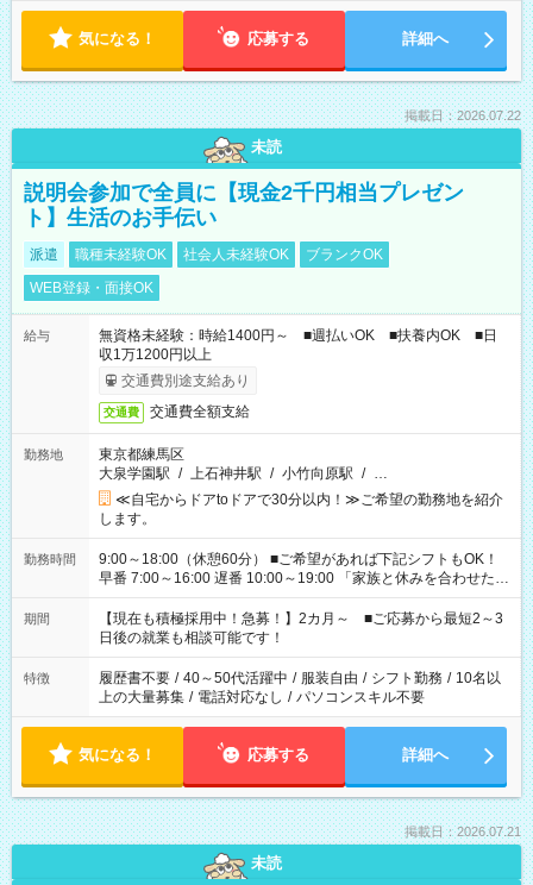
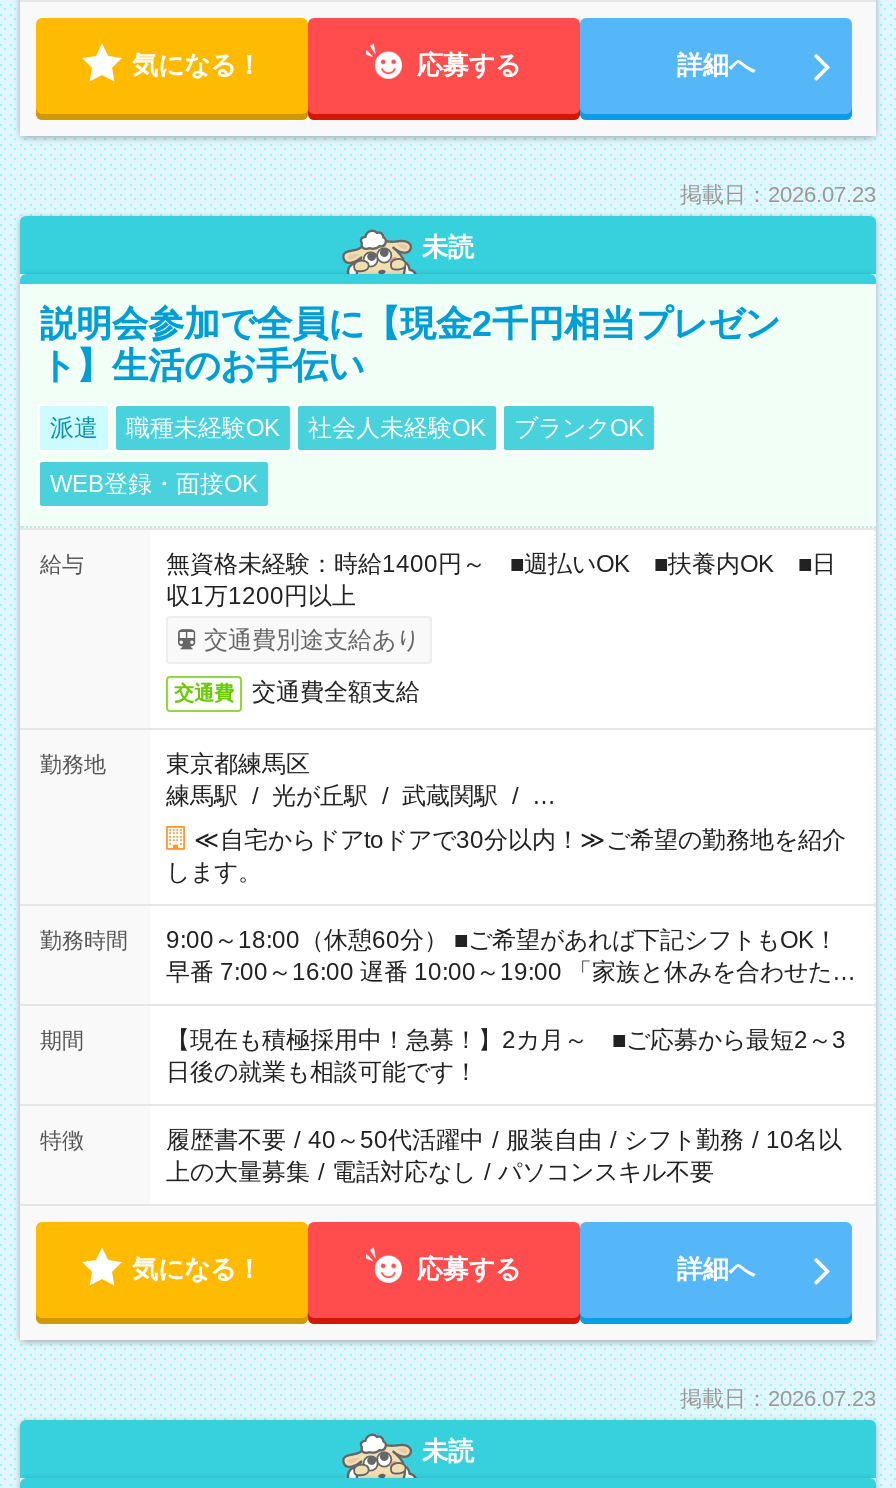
- 掲載日：2026.07.22
+ 掲載日：2026.07.23

- 大泉学園駅 / 上石神井駅 / 小竹向原駅 / …
+ 練馬駅 / 光が丘駅 / 武蔵関駅 / …

- 掲載日：2026.07.21
+ 掲載日：2026.07.23
